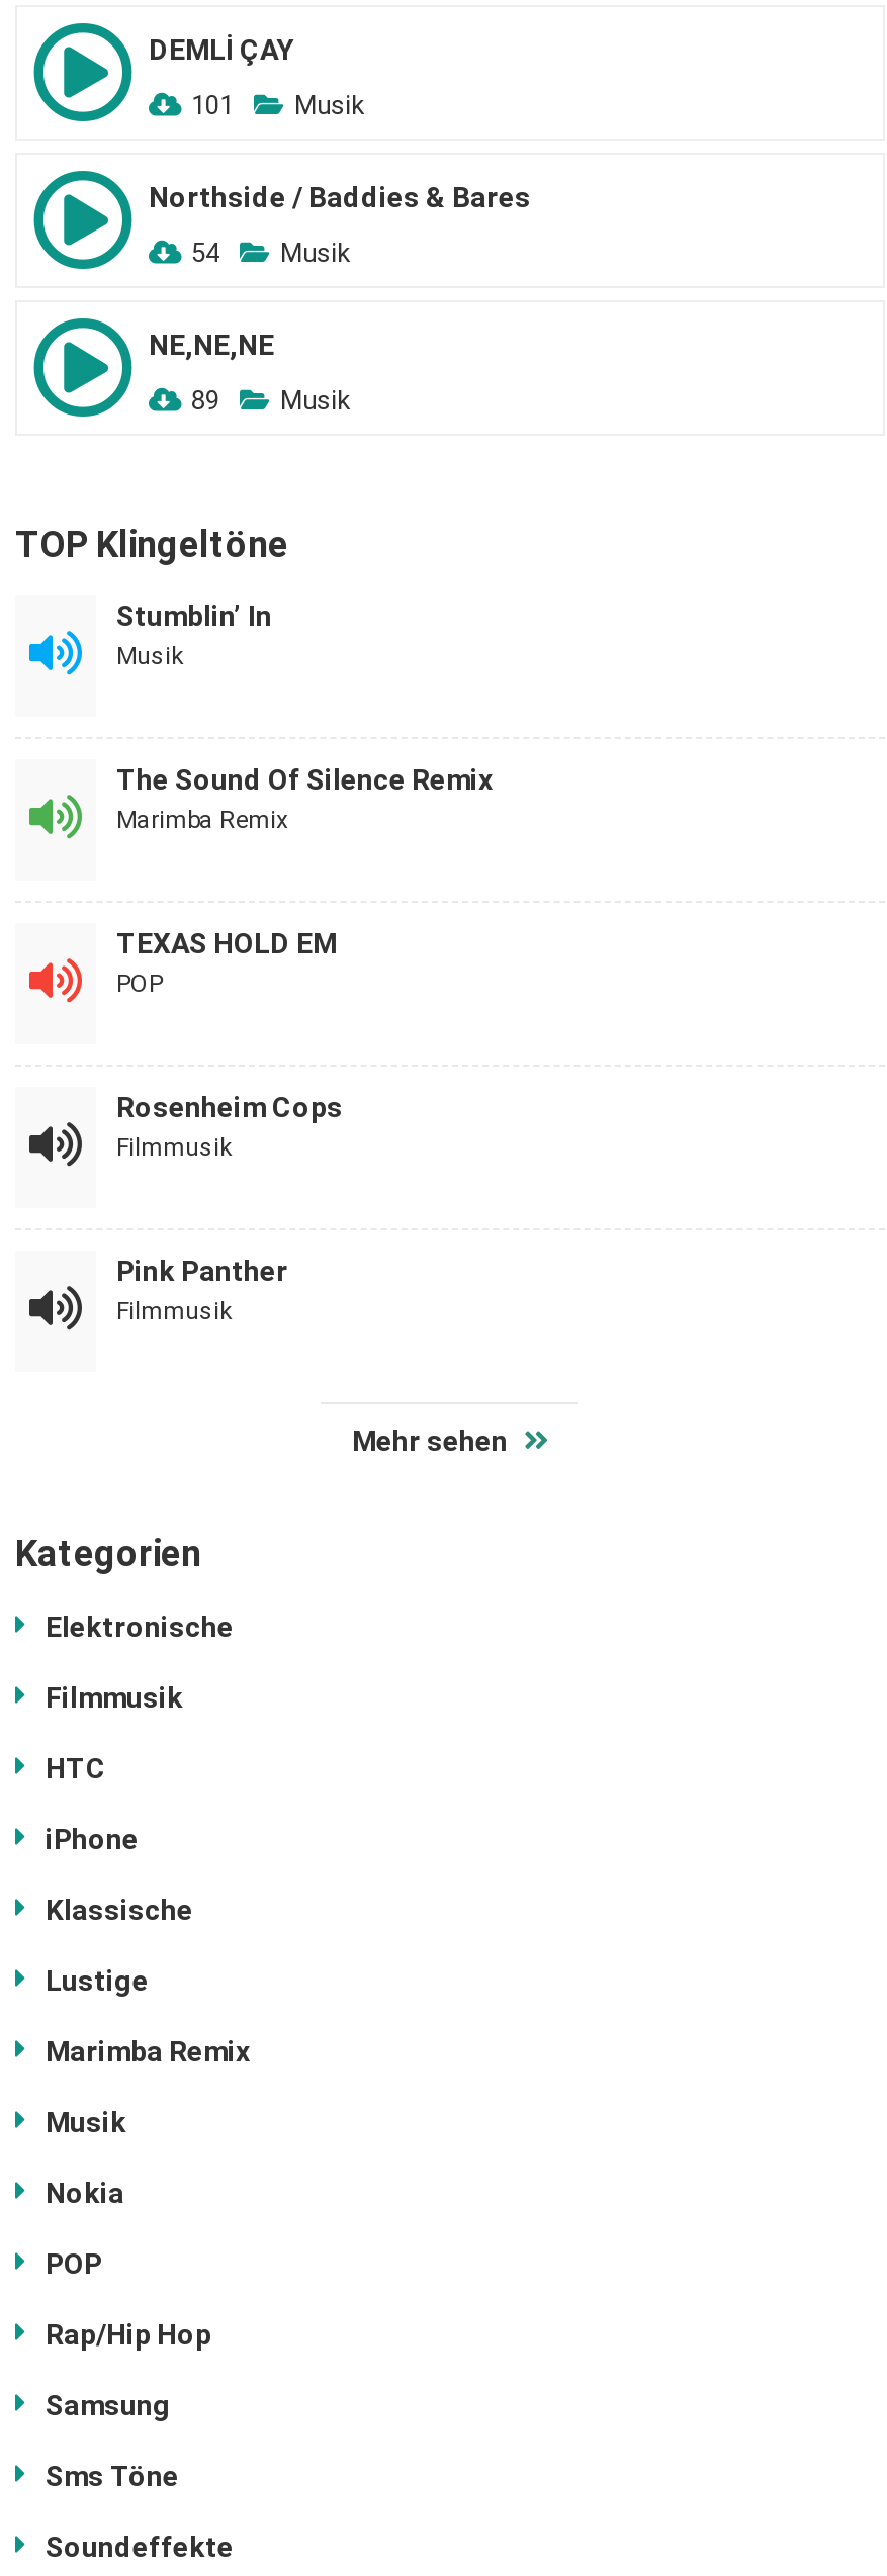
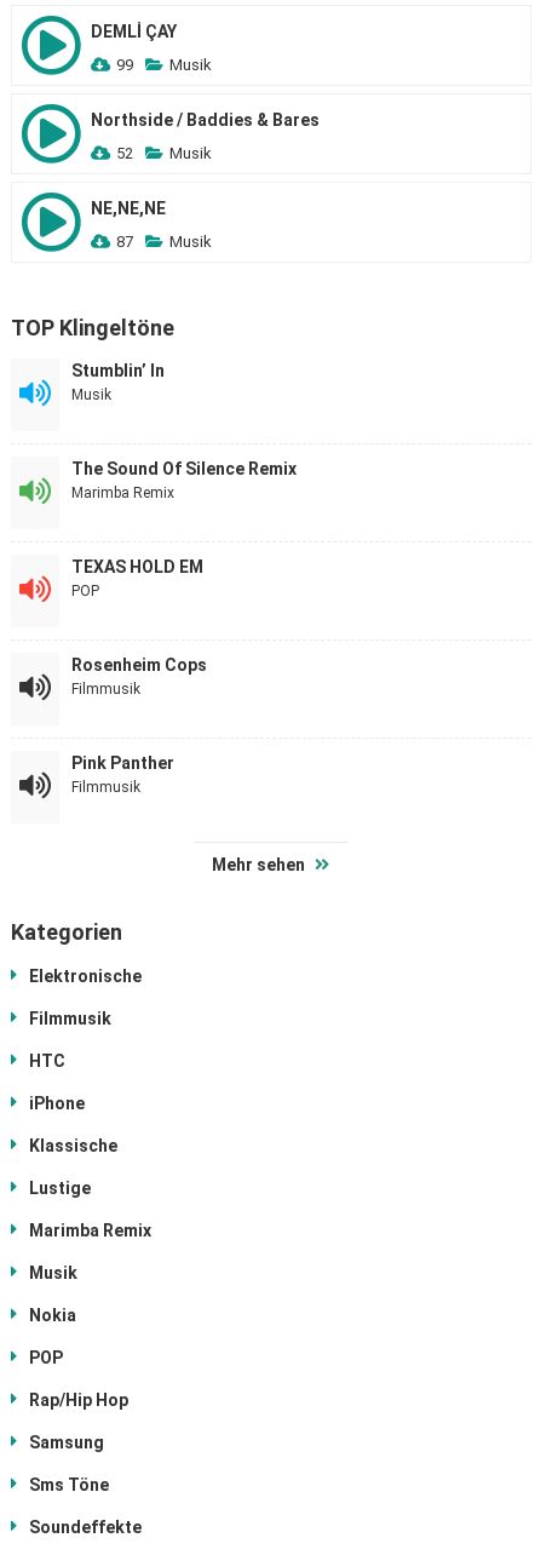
- 101 Musik
+ 99 Musik

- 54 Musik
+ 52 Musik

- 89 Musik
+ 87 Musik
